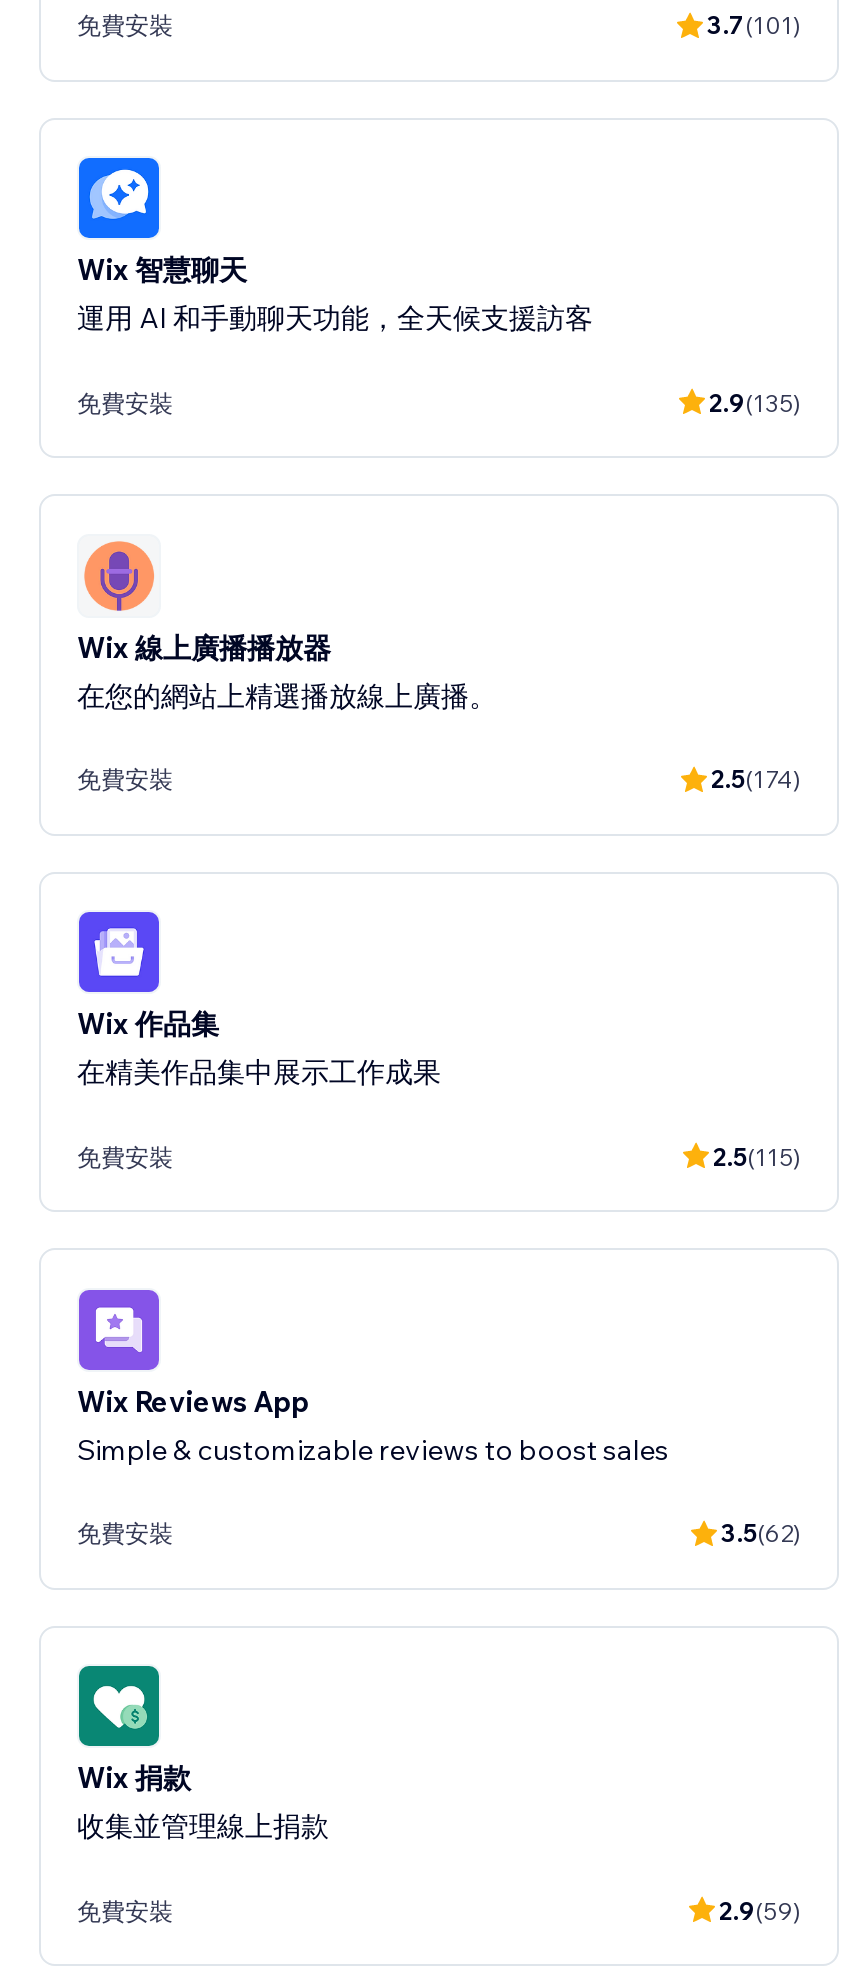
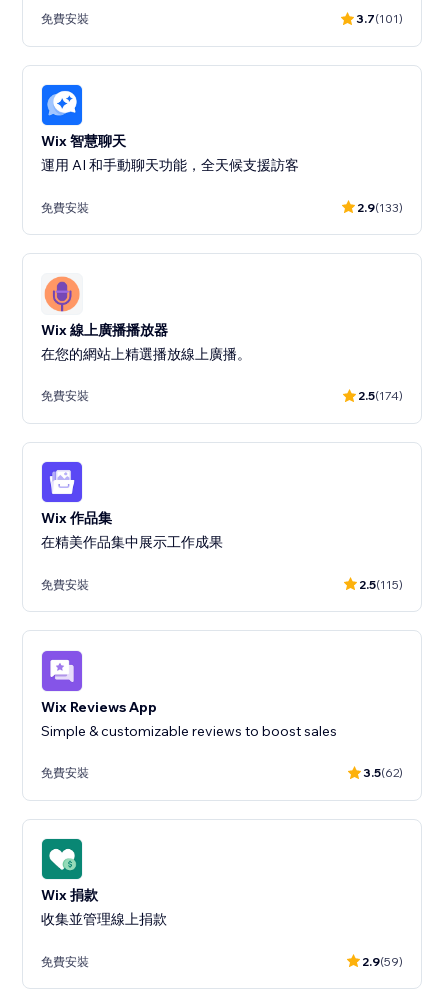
- 2.9(135)
+ 2.9(133)
